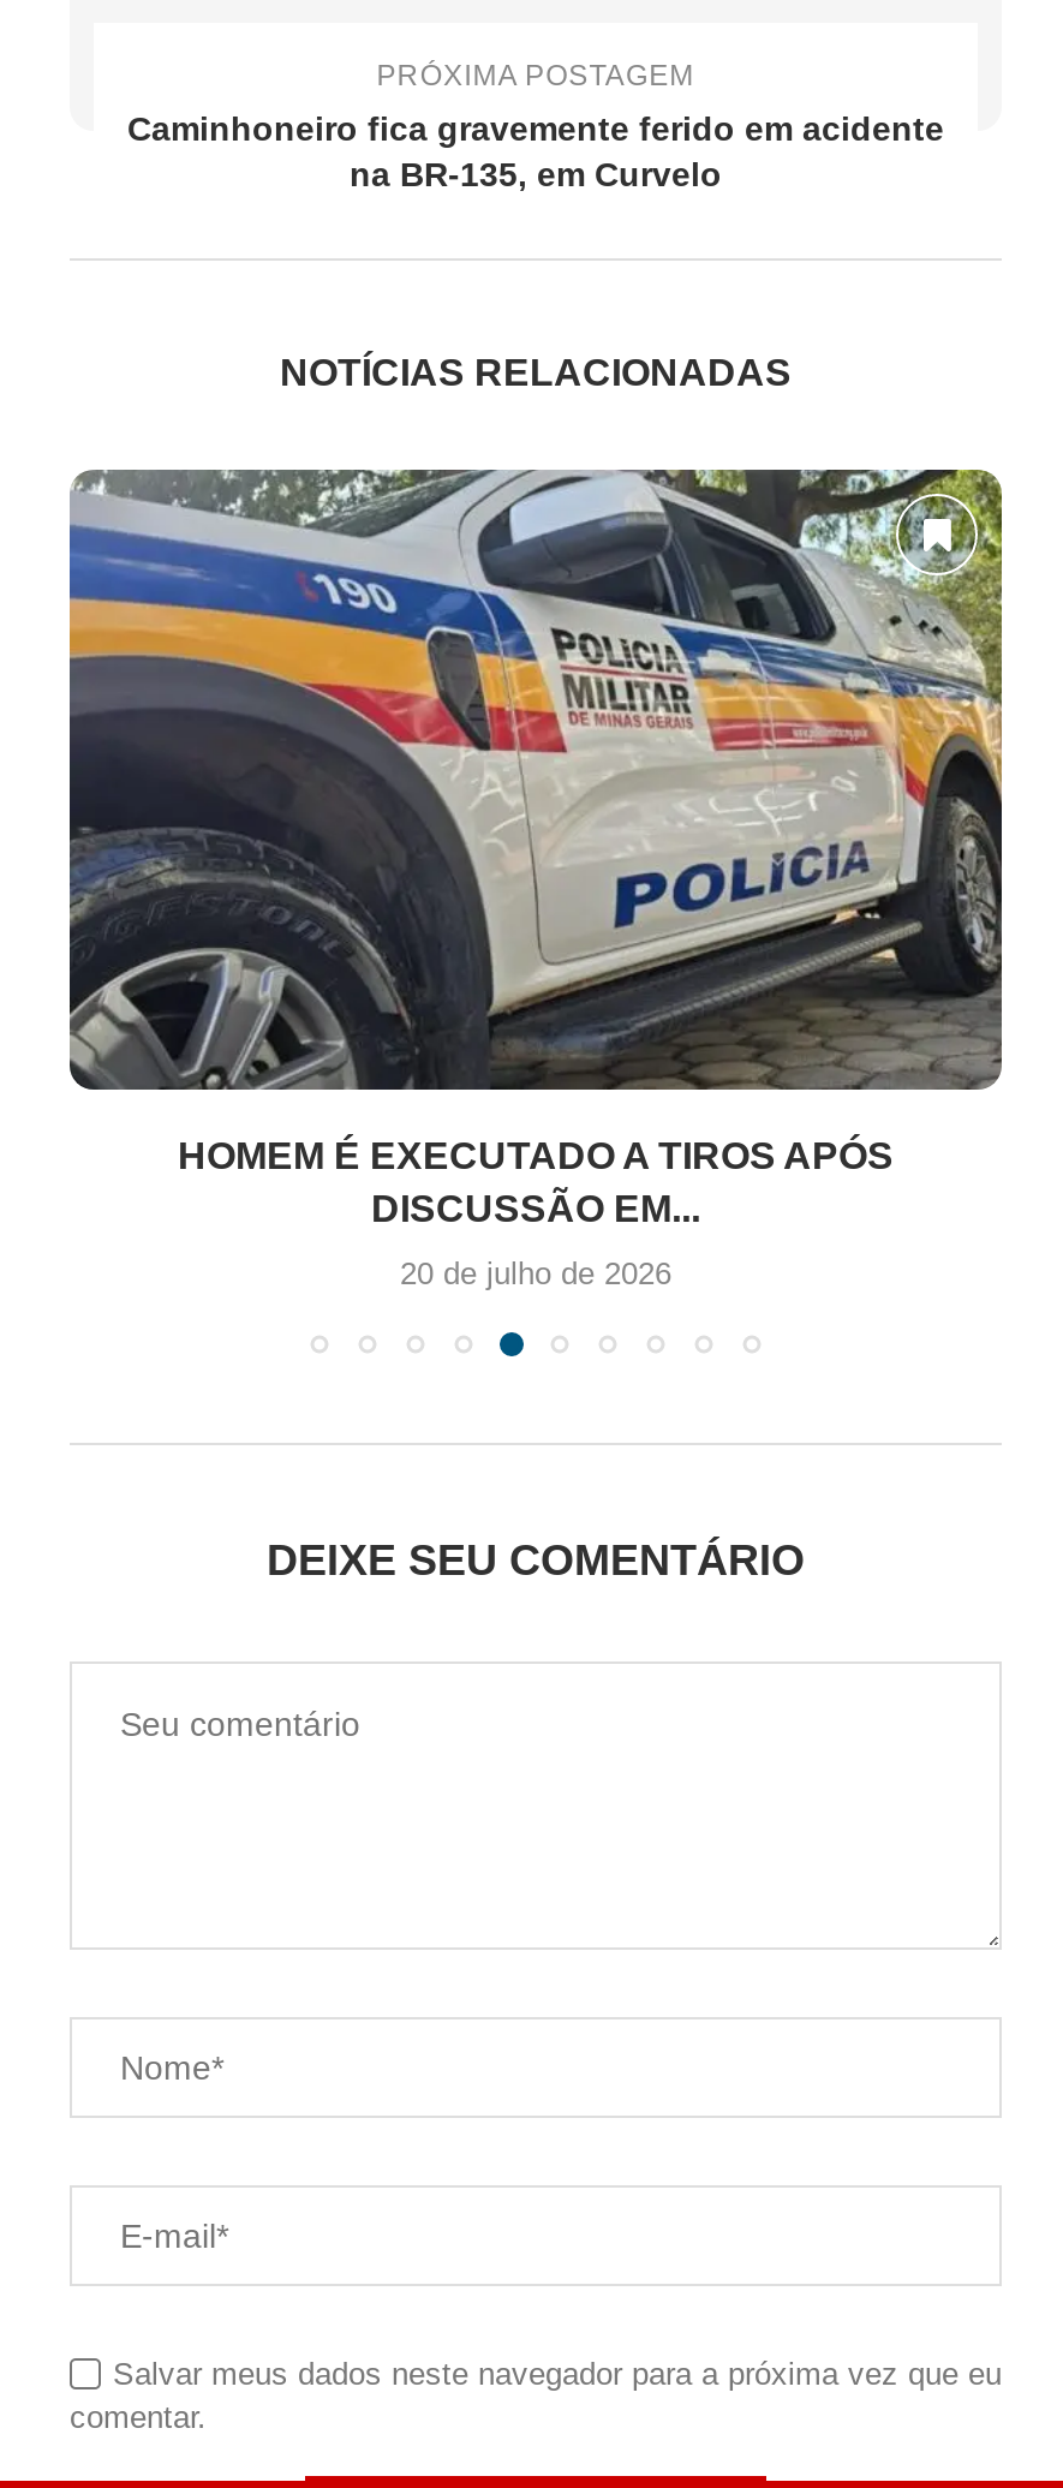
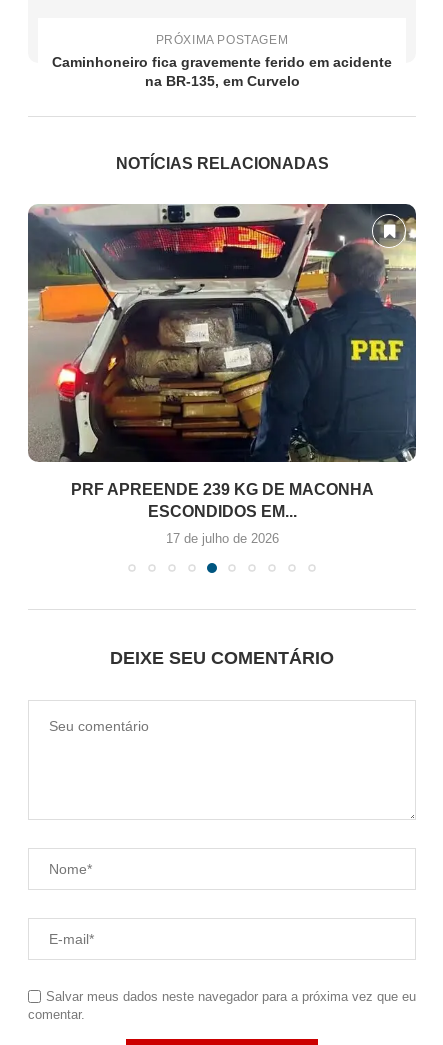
- [image]
- HOMEM É EXECUTADO A TIROS APÓS
- DISCUSSÃO EM...
+ [image]
+ PRF APREENDE 239 KG DE MACONHA
+ ESCONDIDOS EM...

- 20 de julho de 2026
+ 17 de julho de 2026
